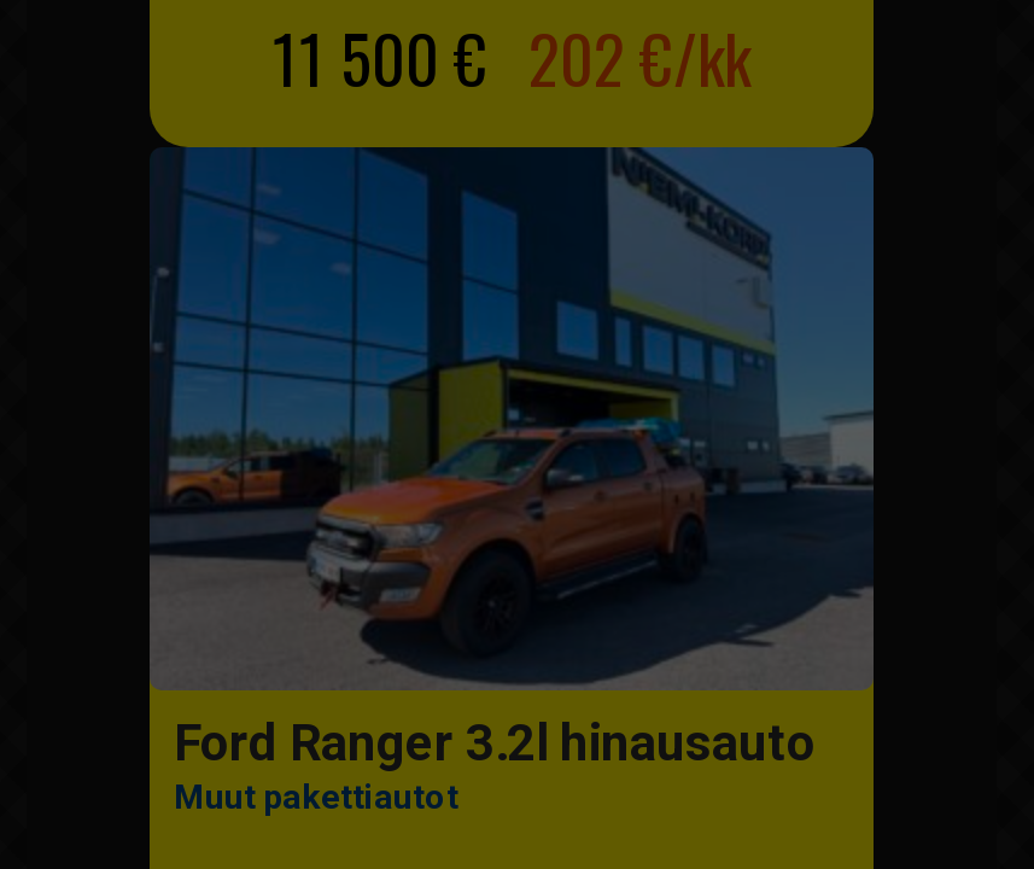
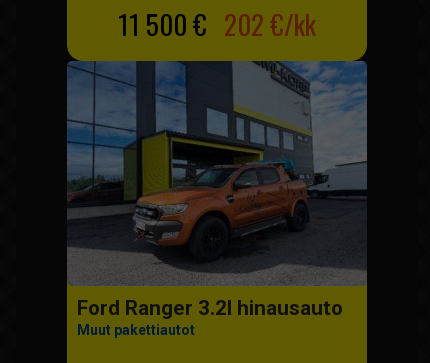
- [image]
+ [image]
